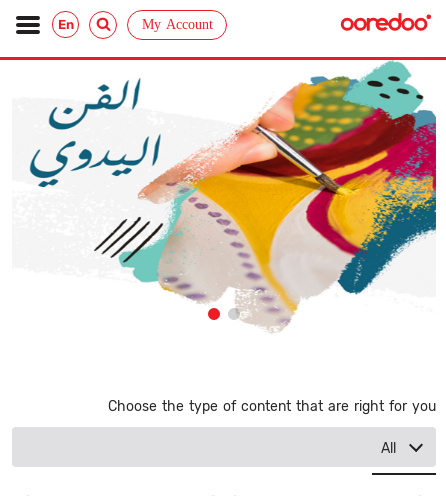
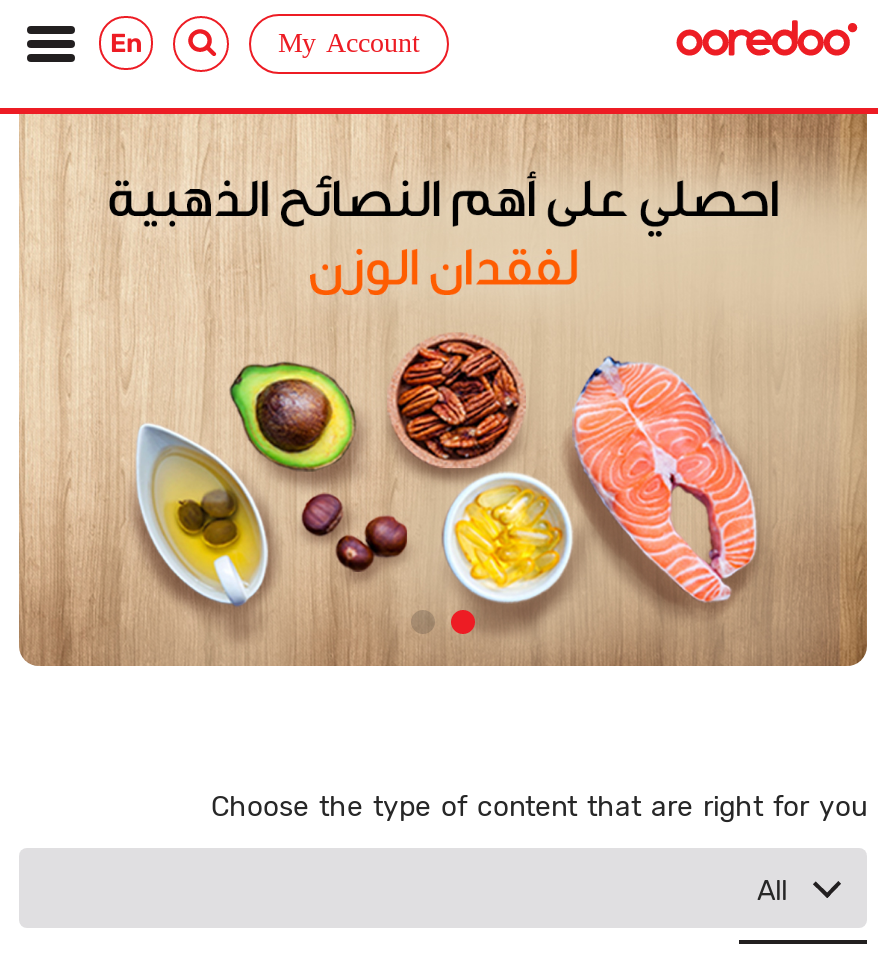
- [image]
+ [image]
